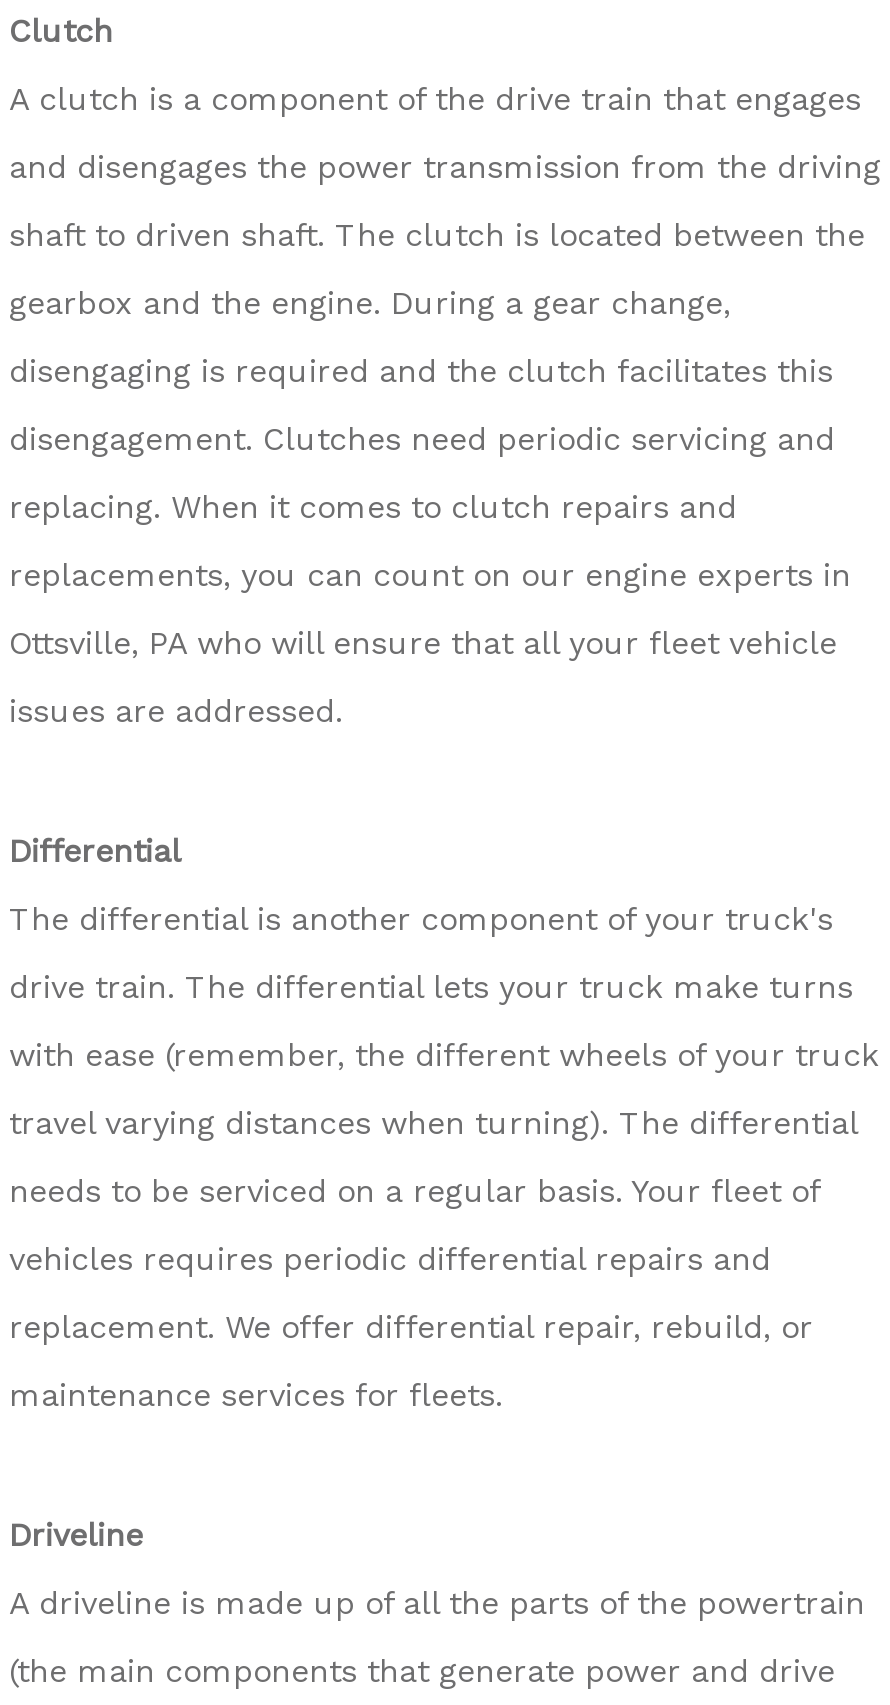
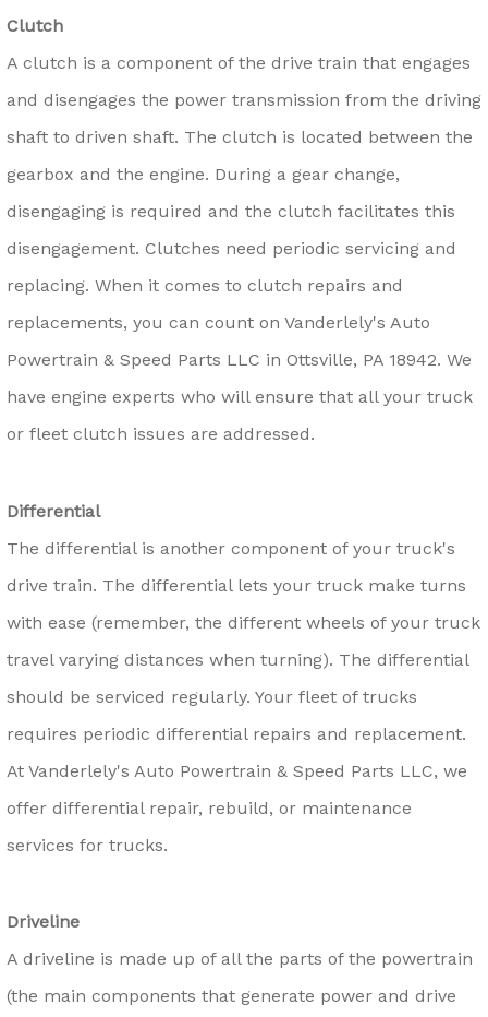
- replacements, you can count on our engine experts in
- Ottsville, PA who will ensure that all your fleet vehicle
- issues are addressed.
+ replacements, you can count on Vanderlely's Auto
+ Powertrain & Speed Parts LLC in Ottsville, PA 18942. We
+ have engine experts who will ensure that all your truck
+ or fleet clutch issues are addressed.

- needs to be serviced on a regular basis. Your fleet of
- vehicles requires periodic differential repairs and
- replacement. We offer differential repair, rebuild, or
- maintenance services for fleets.
+ should be serviced regularly. Your fleet of trucks
+ requires periodic differential repairs and replacement.
+ At Vanderlely's Auto Powertrain & Speed Parts LLC, we
+ offer differential repair, rebuild, or maintenance
+ services for trucks.
